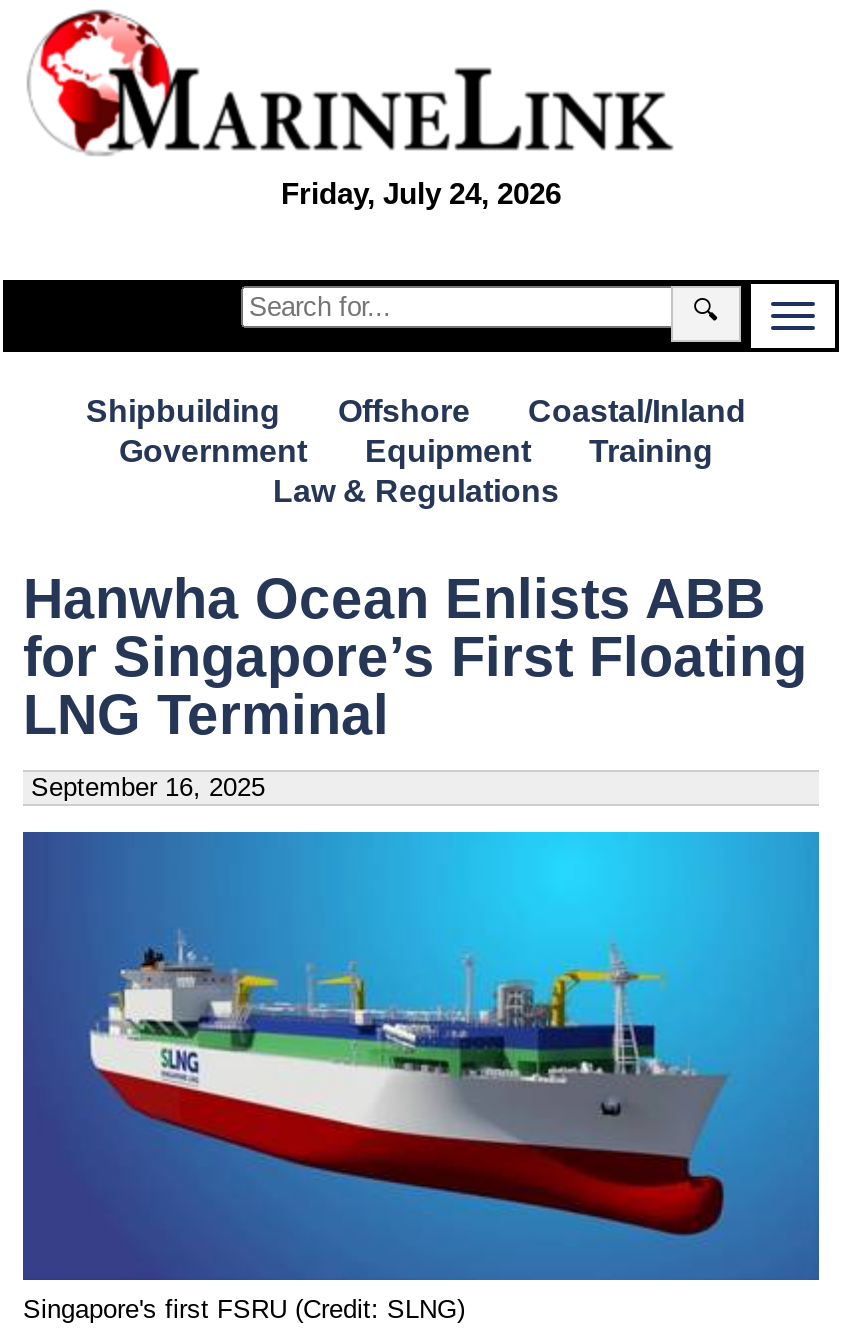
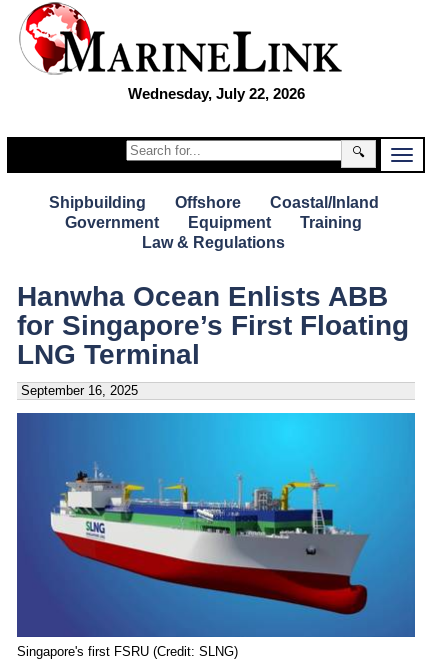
- Friday, July 24, 2026
+ Wednesday, July 22, 2026
